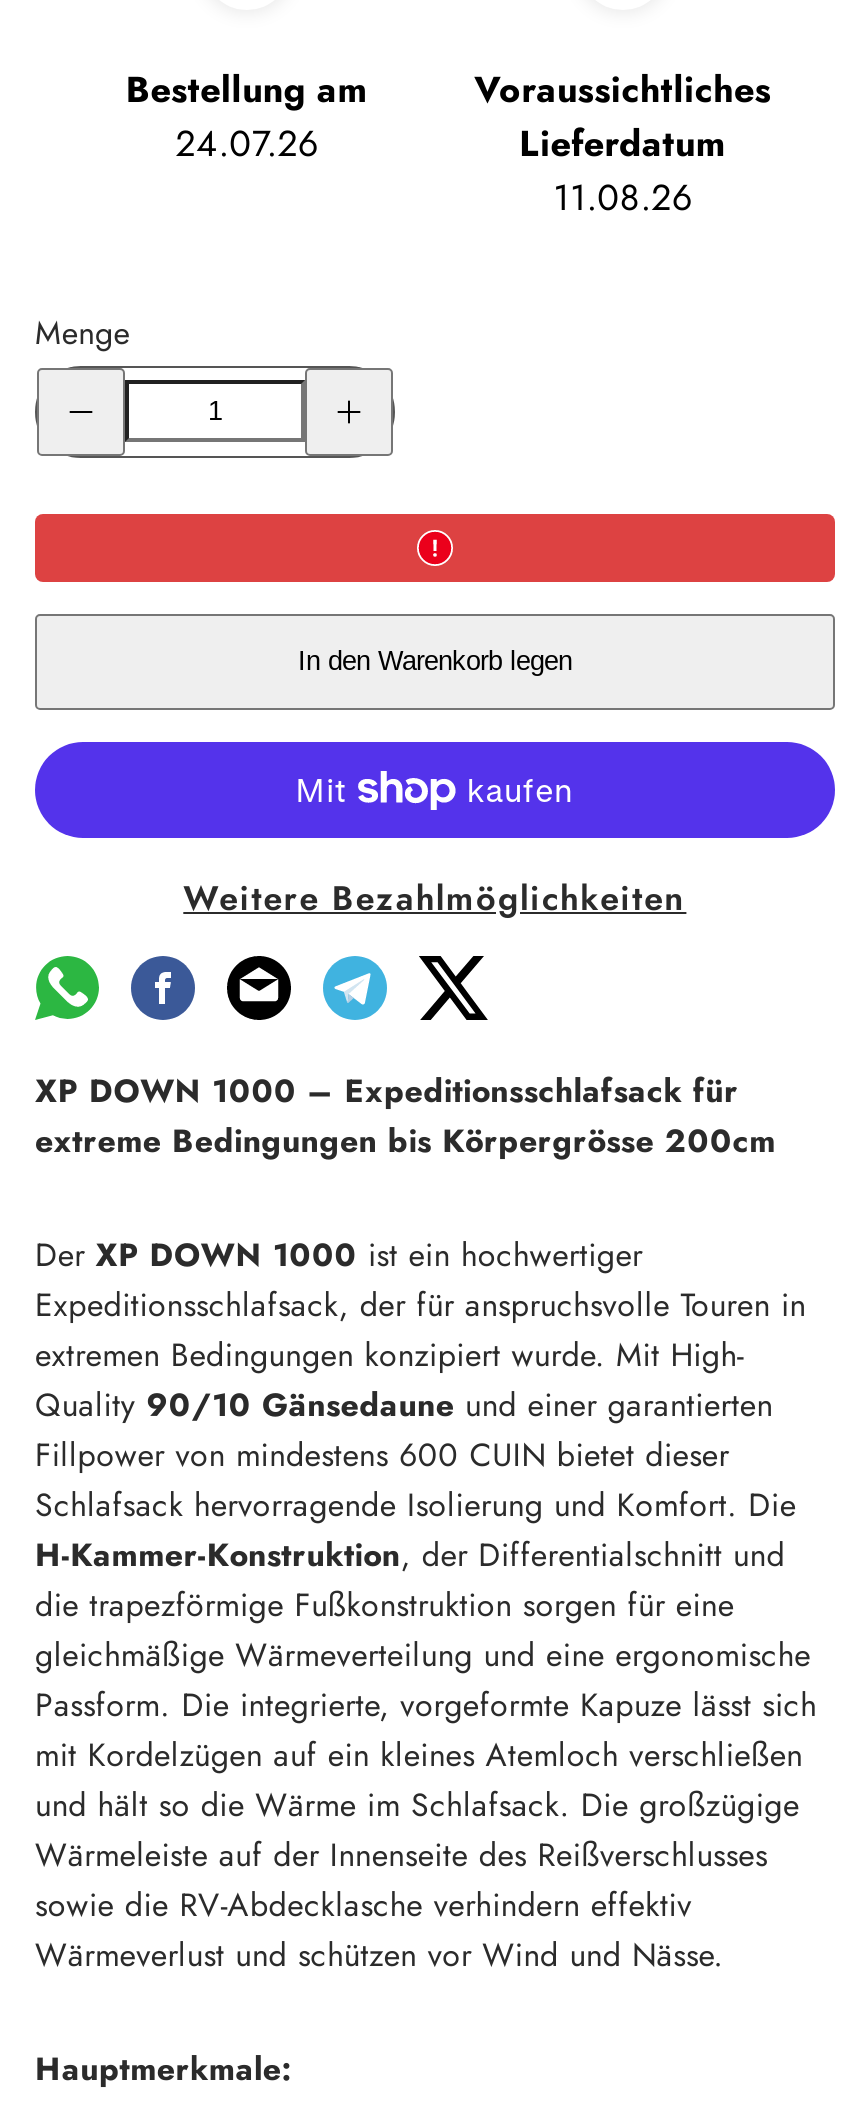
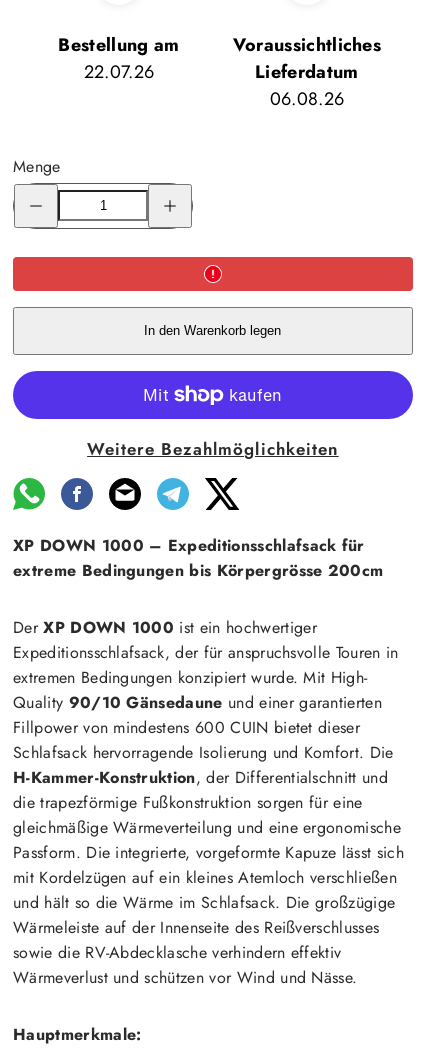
- 24.07.26
+ 22.07.26

- 11.08.26
+ 06.08.26
